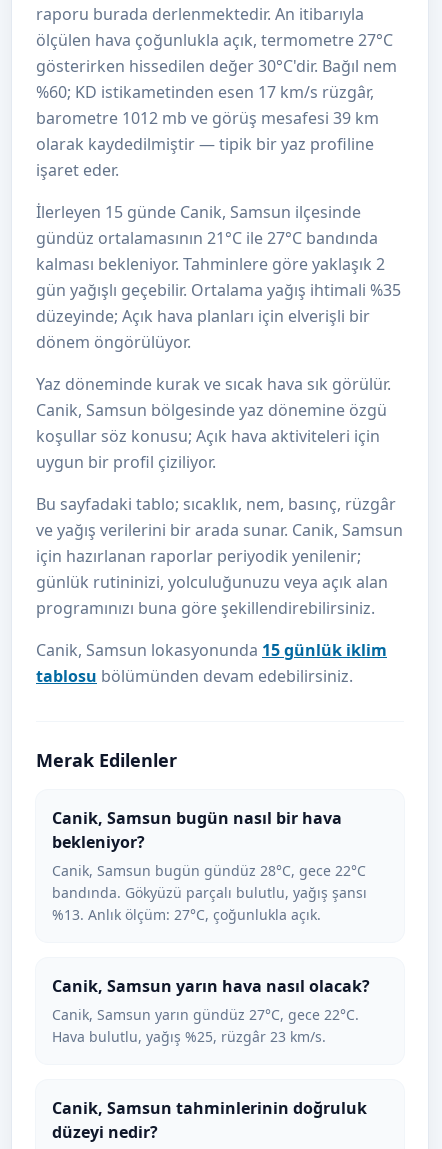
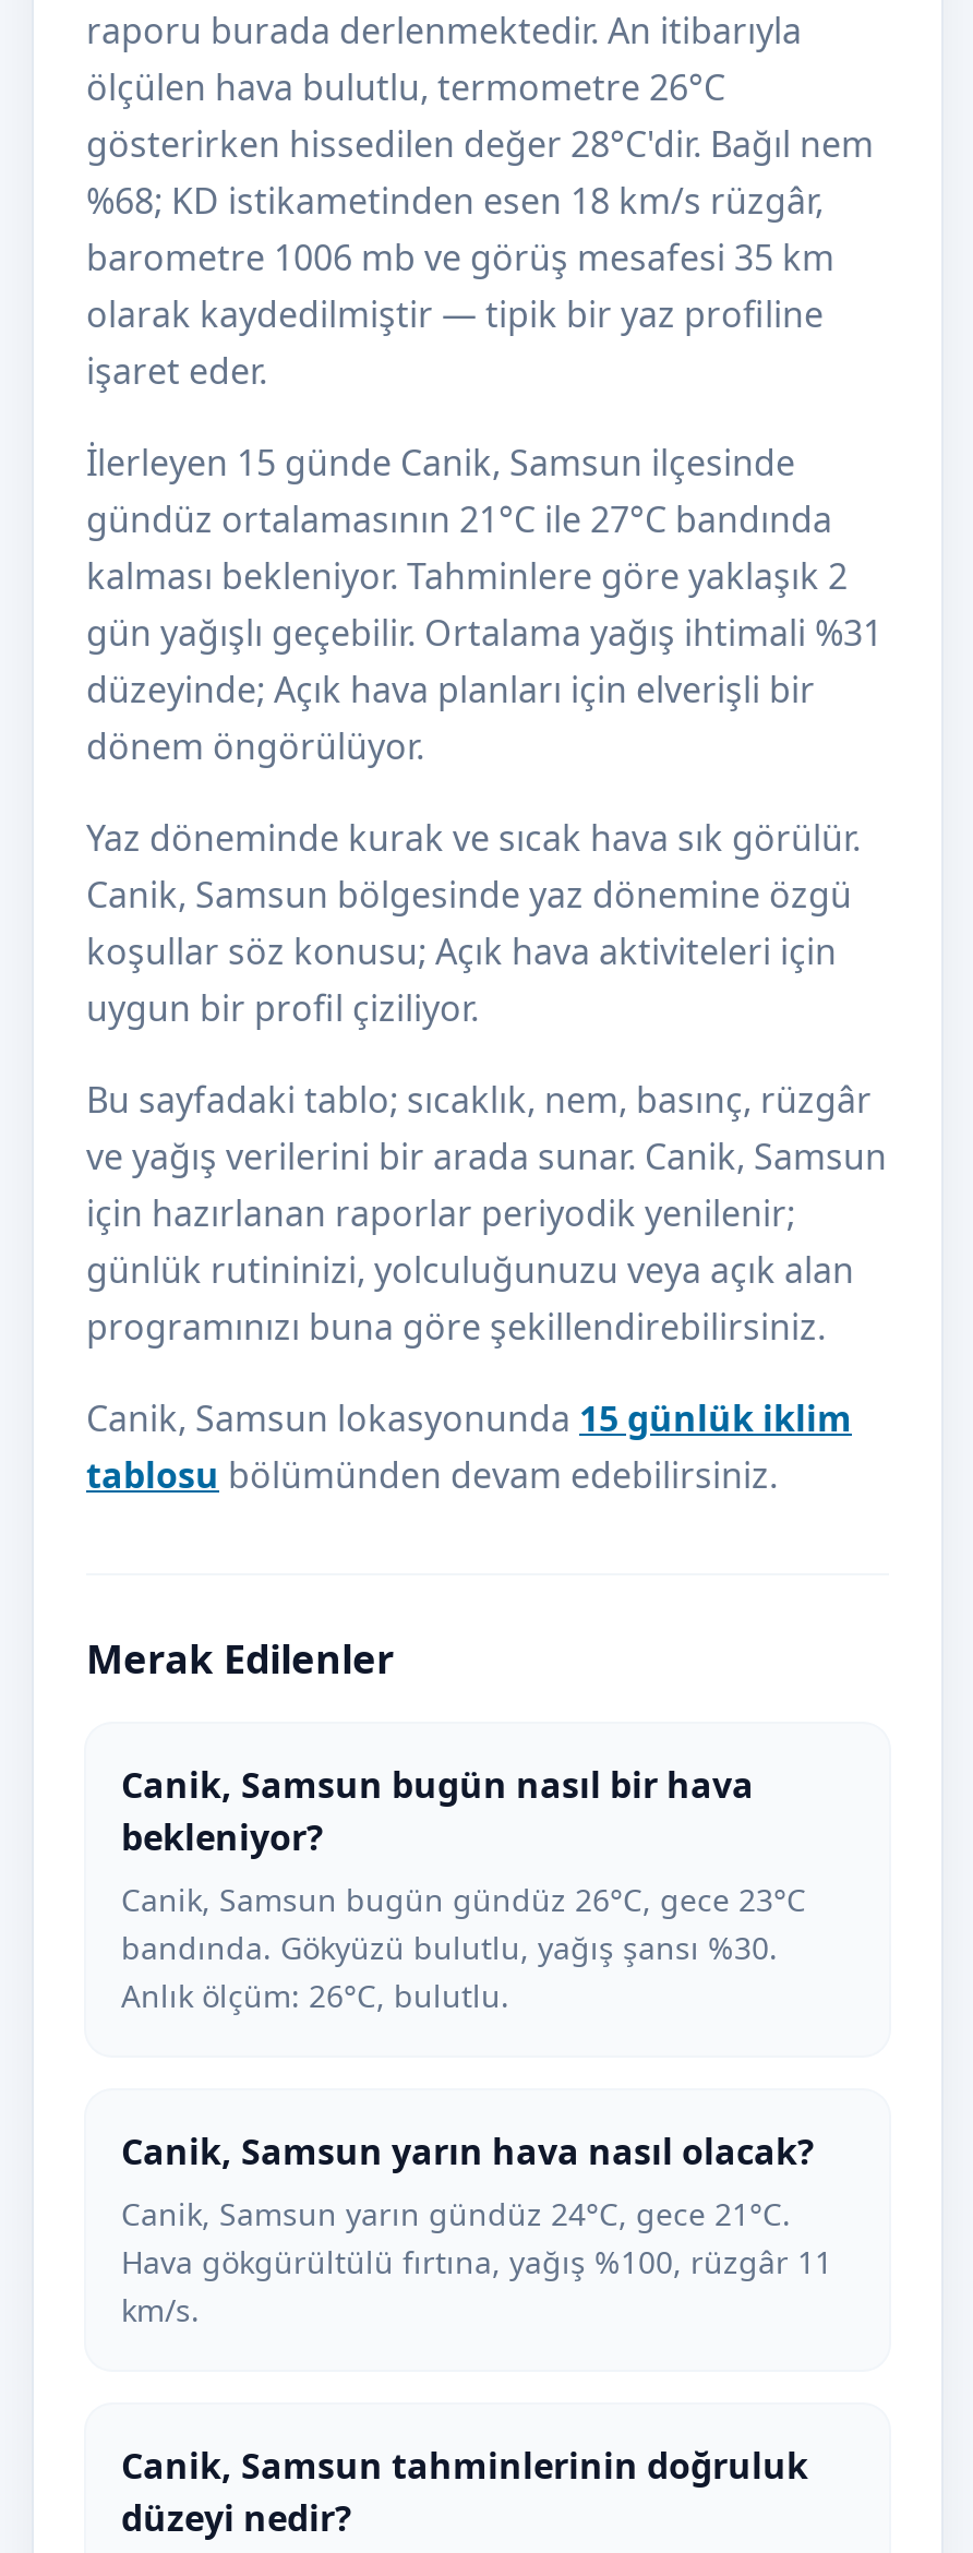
- ölçülen hava çoğunlukla açık, termometre 27°C
- gösterirken hissedilen değer 30°C'dir. Bağıl nem
- %60; KD istikametinden esen 17 km/s rüzgâr,
- barometre 1012 mb ve görüş mesafesi 39 km
+ ölçülen hava bulutlu, termometre 26°C
+ gösterirken hissedilen değer 28°C'dir. Bağıl nem
+ %68; KD istikametinden esen 18 km/s rüzgâr,
+ barometre 1006 mb ve görüş mesafesi 35 km

- gün yağışlı geçebilir. Ortalama yağış ihtimali %35
+ gün yağışlı geçebilir. Ortalama yağış ihtimali %31

- Canik, Samsun bugün gündüz 28°C, gece 22°C
- bandında. Gökyüzü parçalı bulutlu, yağış şansı
- %13. Anlık ölçüm: 27°C, çoğunlukla açık.
+ Canik, Samsun bugün gündüz 26°C, gece 23°C
+ bandında. Gökyüzü bulutlu, yağış şansı %30.
+ Anlık ölçüm: 26°C, bulutlu.

- Canik, Samsun yarın gündüz 27°C, gece 22°C.
- Hava bulutlu, yağış %25, rüzgâr 23 km/s.
+ Canik, Samsun yarın gündüz 24°C, gece 21°C.
+ Hava gökgürültülü fırtına, yağış %100, rüzgâr 11
+ km/s.
